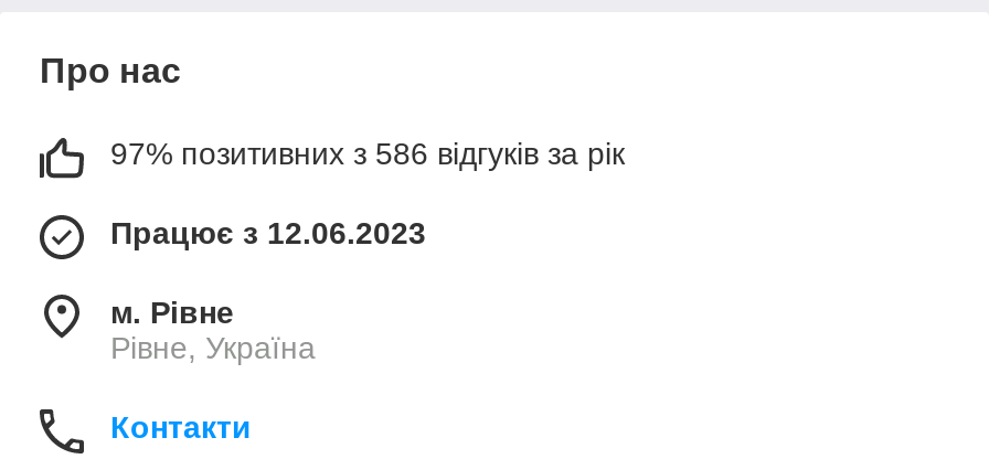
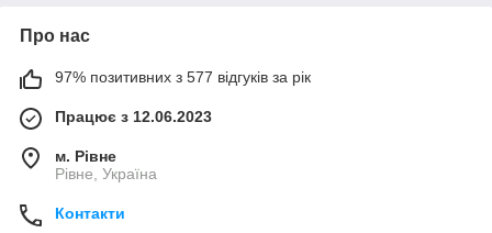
- 97% позитивних з 586 відгуків за рік
+ 97% позитивних з 577 відгуків за рік
